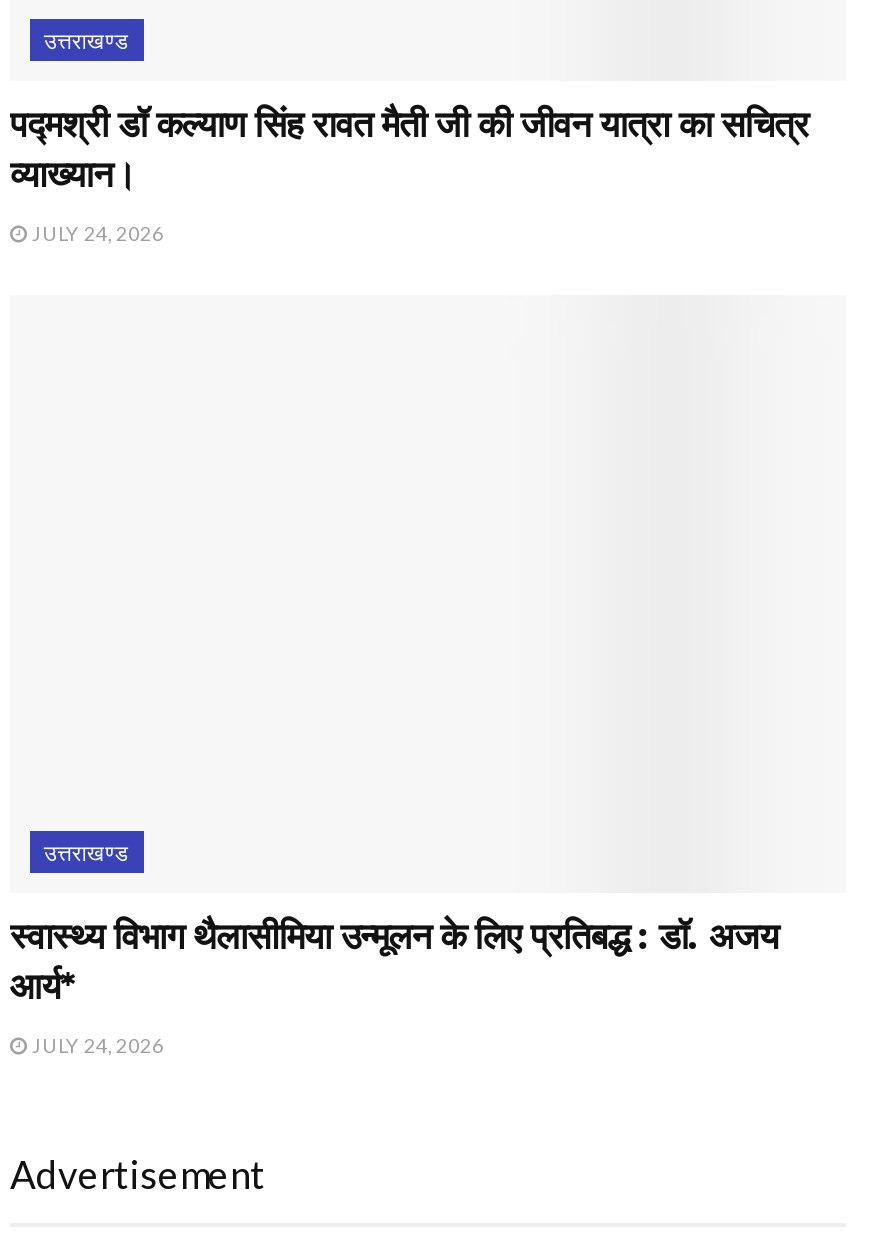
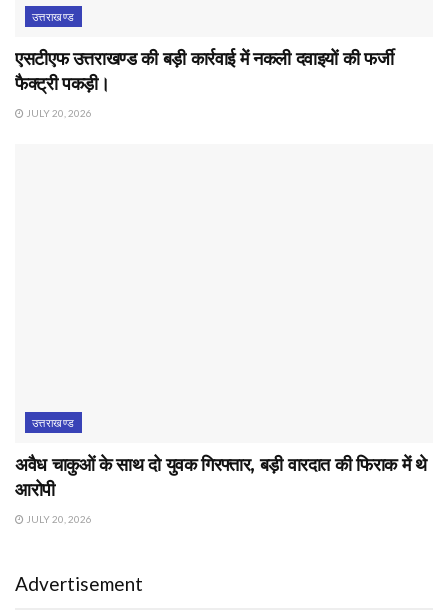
- पद्मश्री डॉ कल्याण सिंह रावत मैती जी की जीवन यात्रा का सचित्र
- व्याख्यान।
+ एसटीएफ उत्तराखण्ड की बड़ी कार्रवाई में नकली दवाइयों की फर्जी
+ फैक्ट्री पकड़ी।

- JULY 24, 2026
+ JULY 20, 2026

- स्वास्थ्य विभाग थैलासीमिया उन्मूलन के लिए प्रतिबद्ध : डॉ. अजय
- आर्य*
+ अवैध चाकुओं के साथ दो युवक गिरफ्तार, बड़ी वारदात की फिराक में थे
+ आरोपी

- JULY 24, 2026
+ JULY 20, 2026
